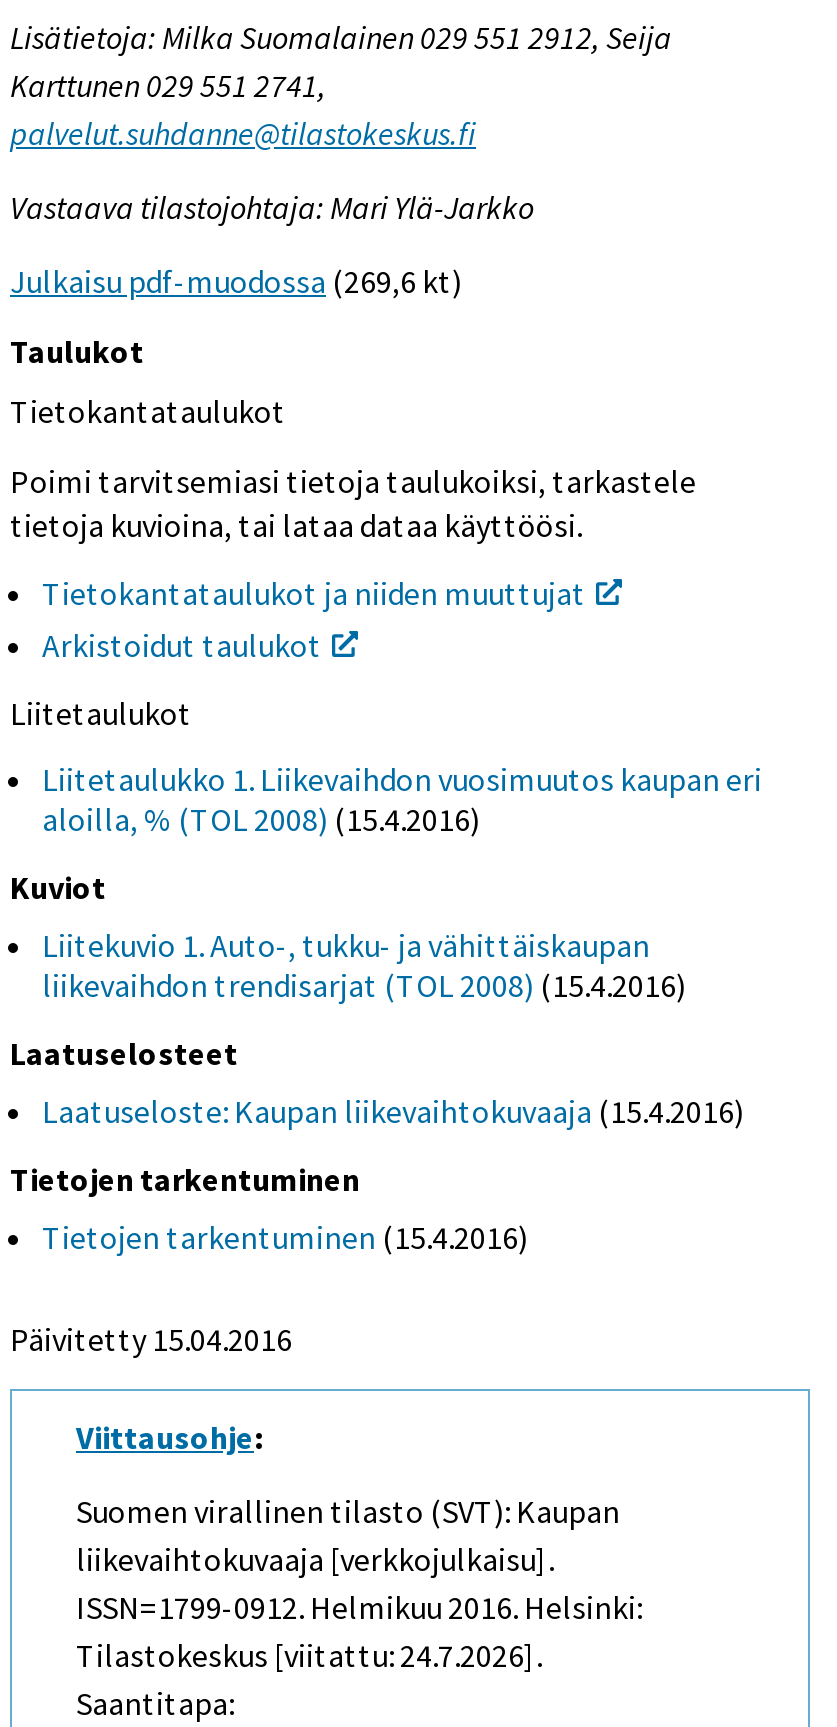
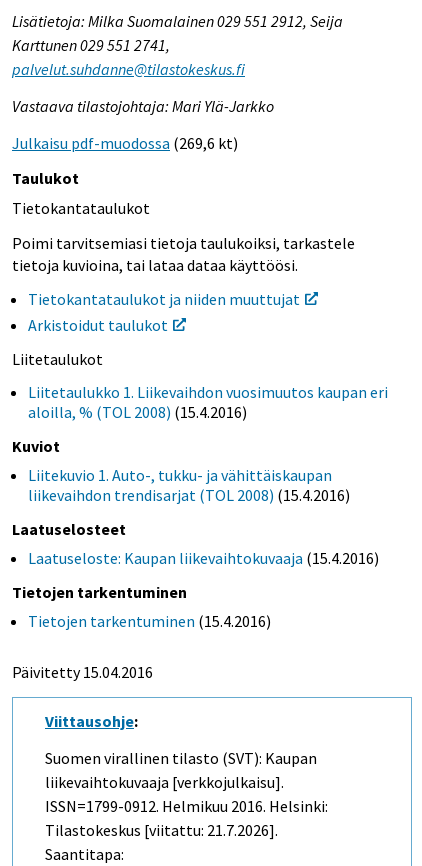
- Tilastokeskus [viitattu: 24.7.2026].
+ Tilastokeskus [viitattu: 21.7.2026].
